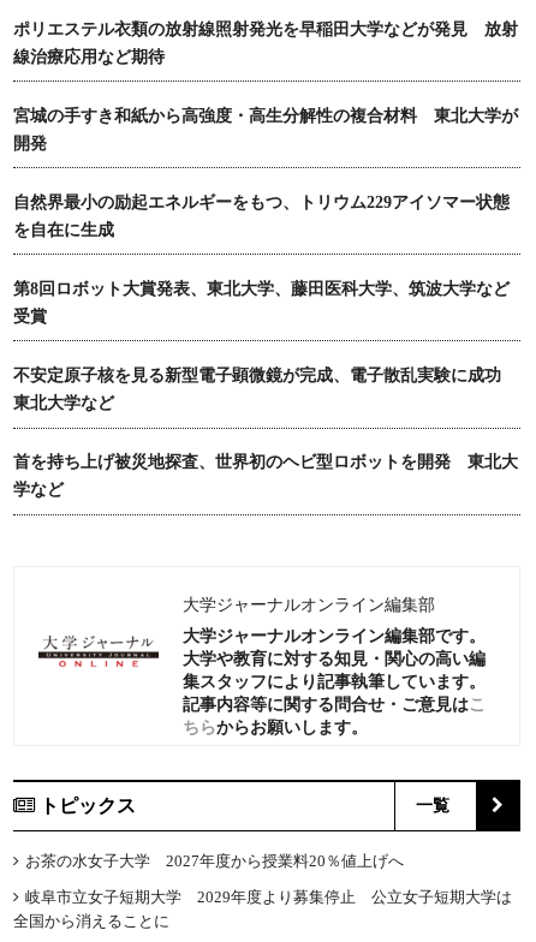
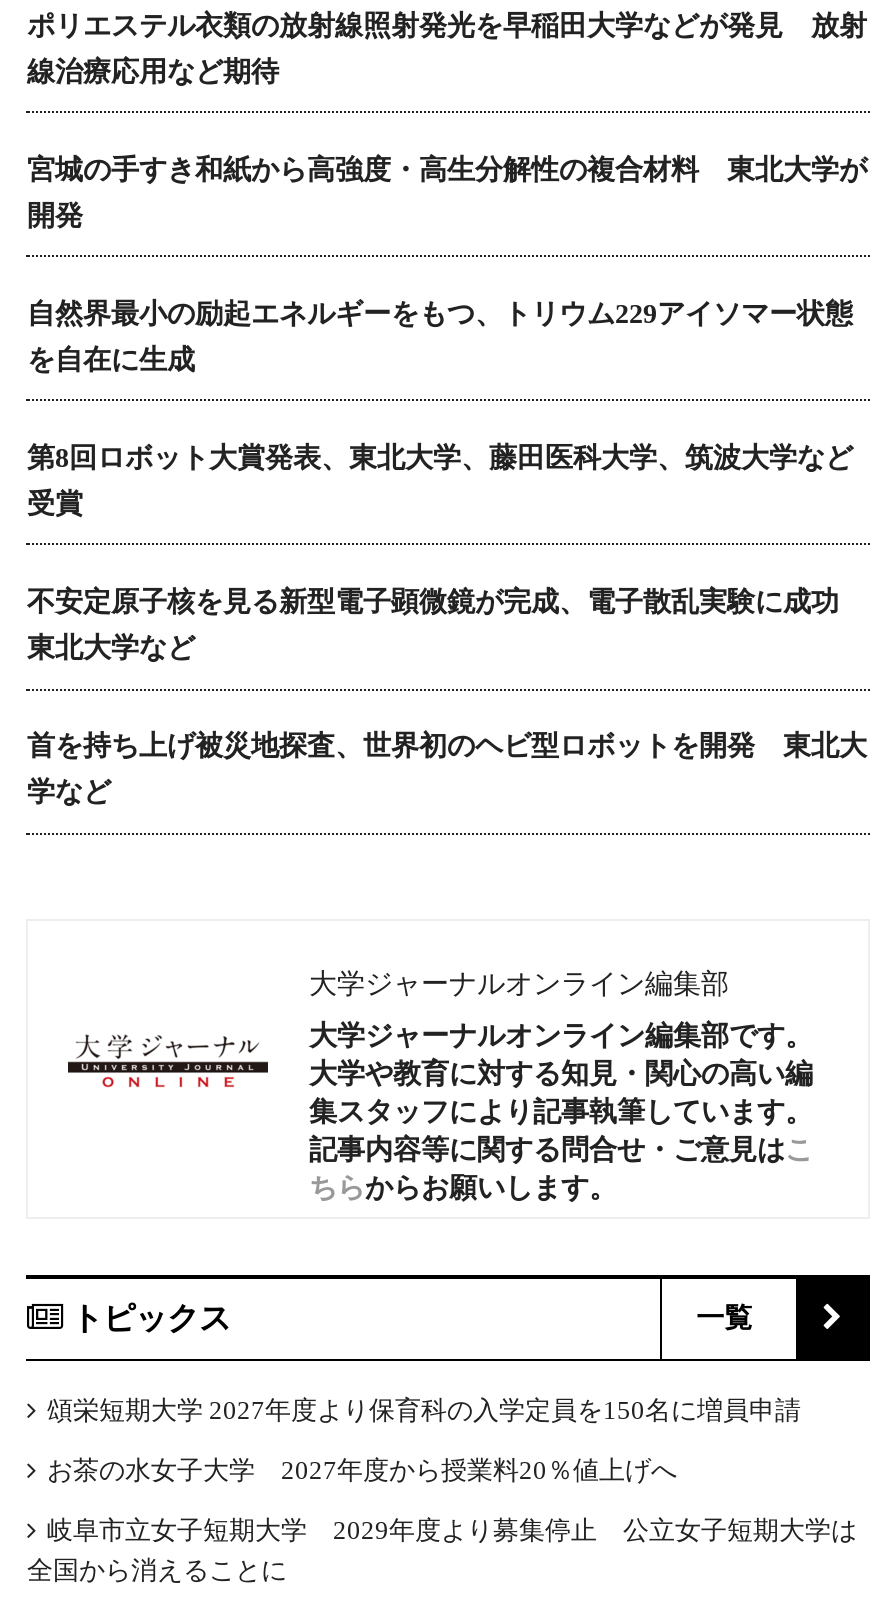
+ 頌栄短期大学 2027年度より保育科の入学定員を150名に増員申請
